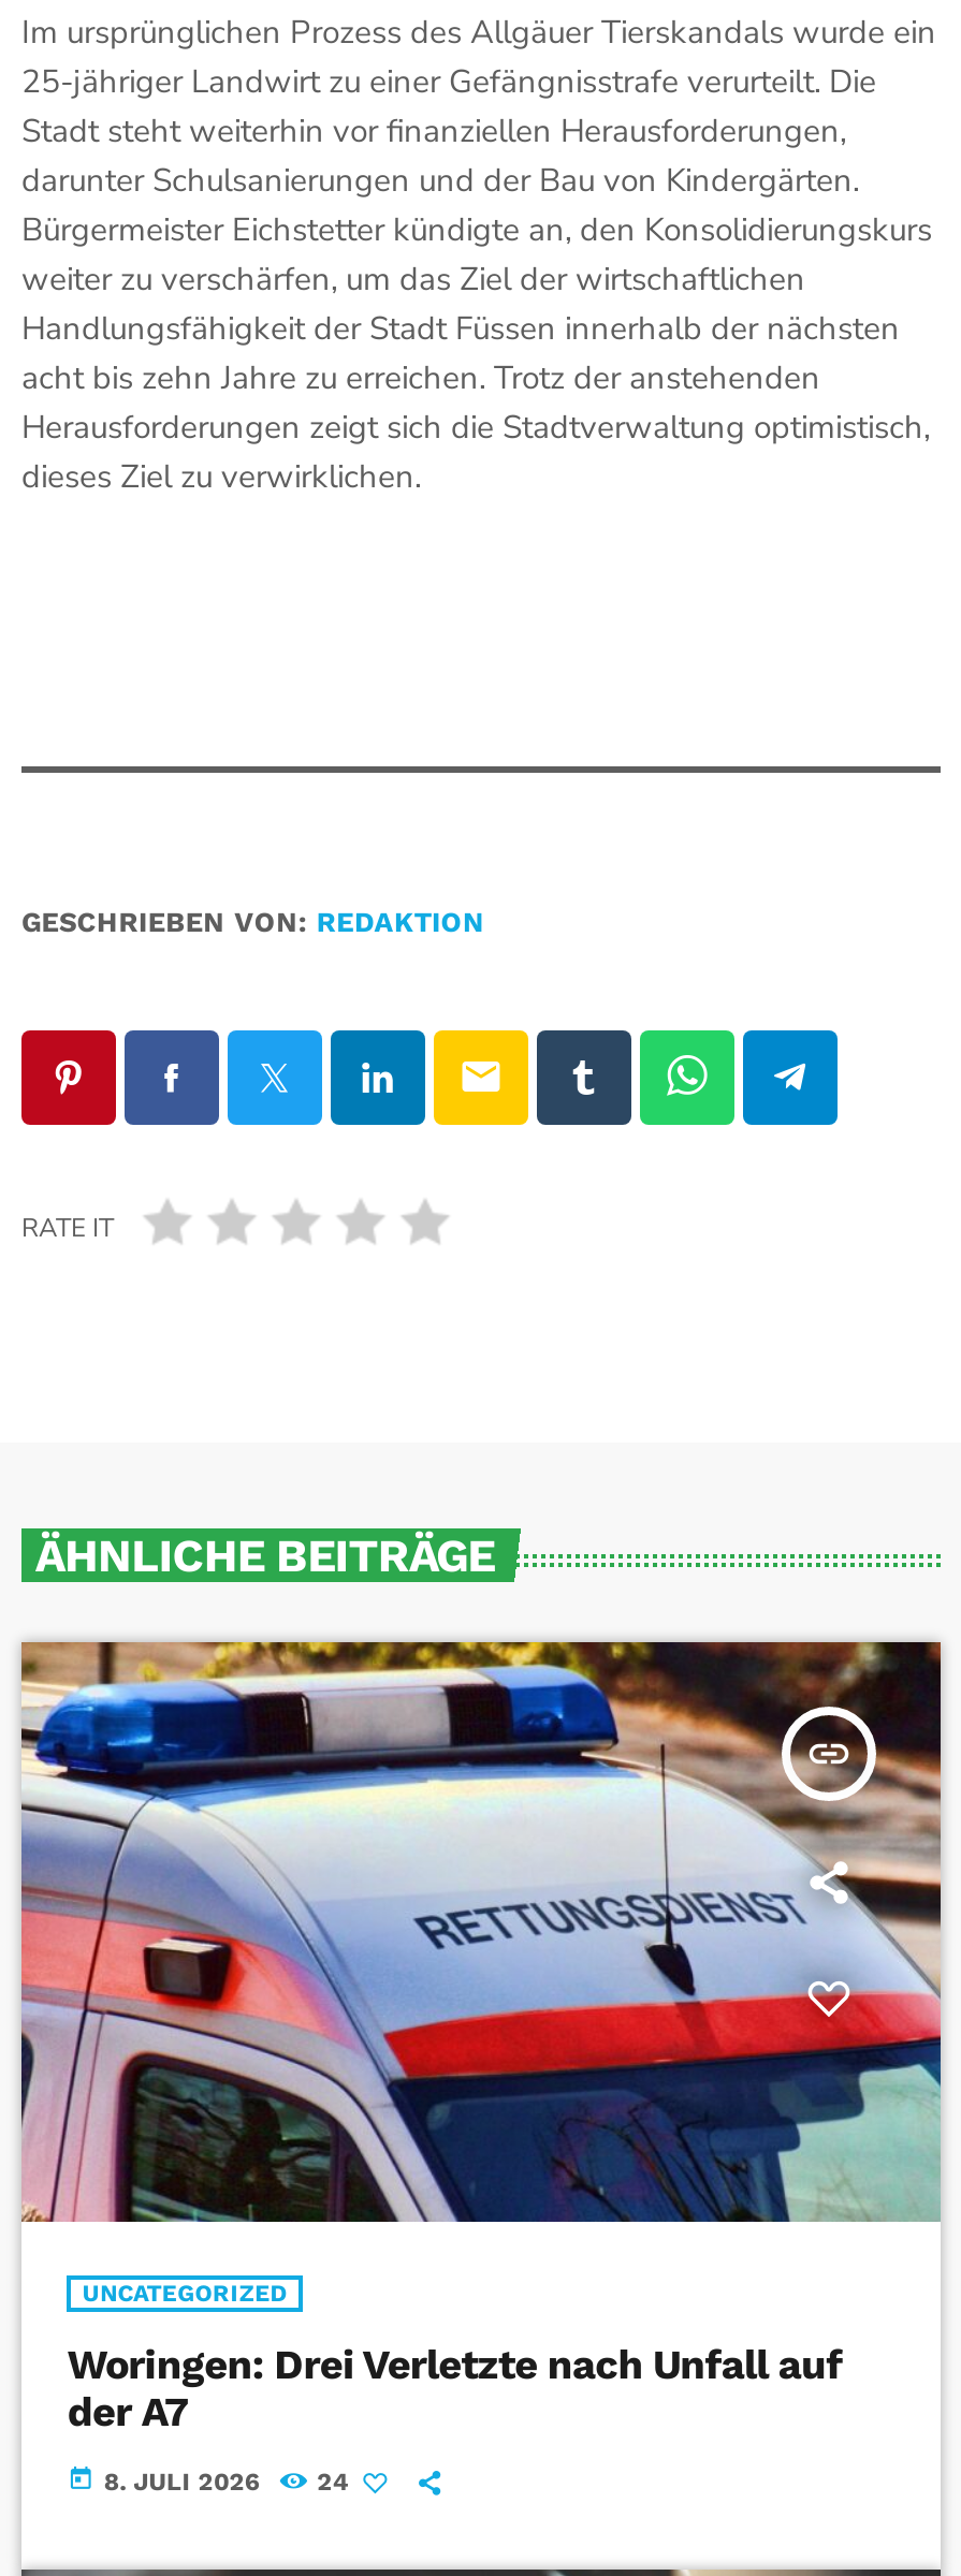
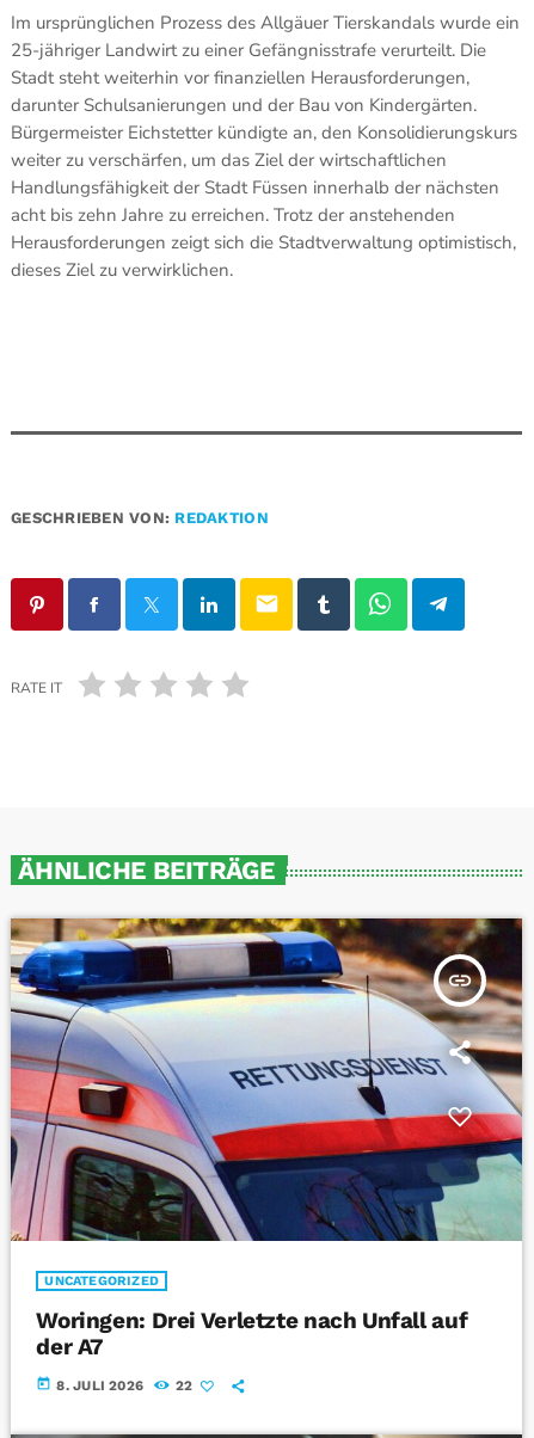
- 24
+ 22
